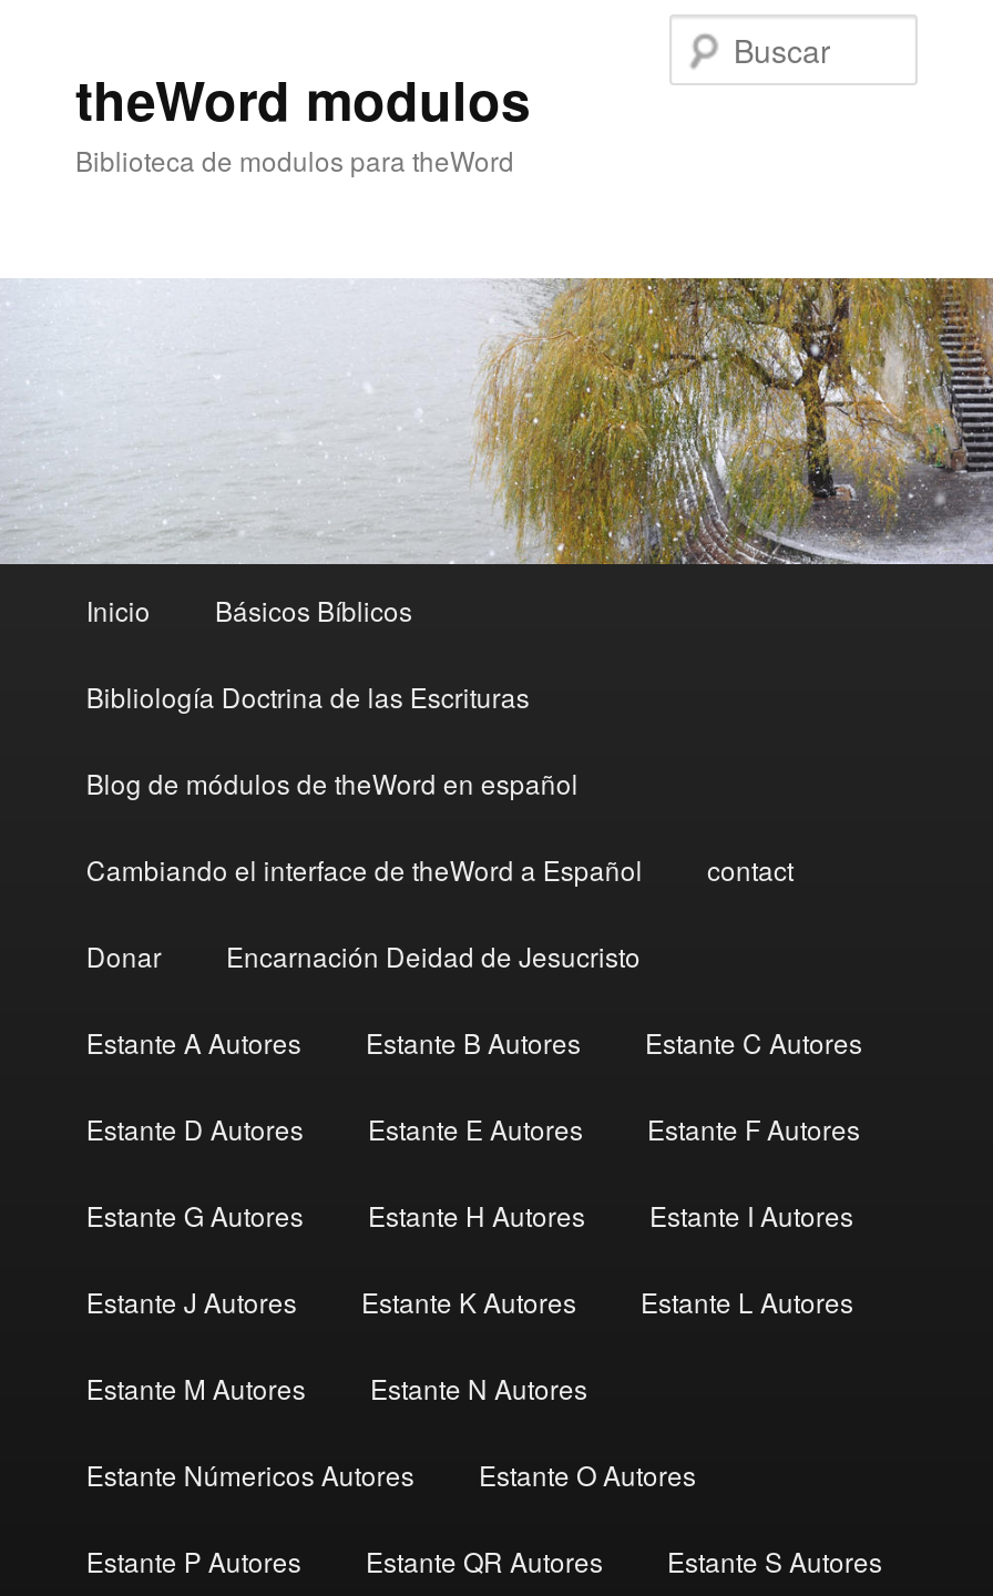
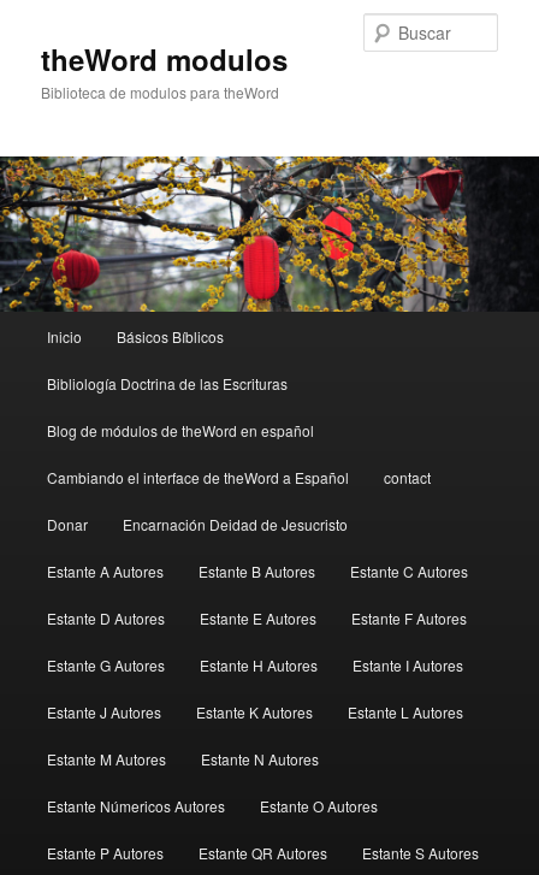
- [image]
+ [image]
